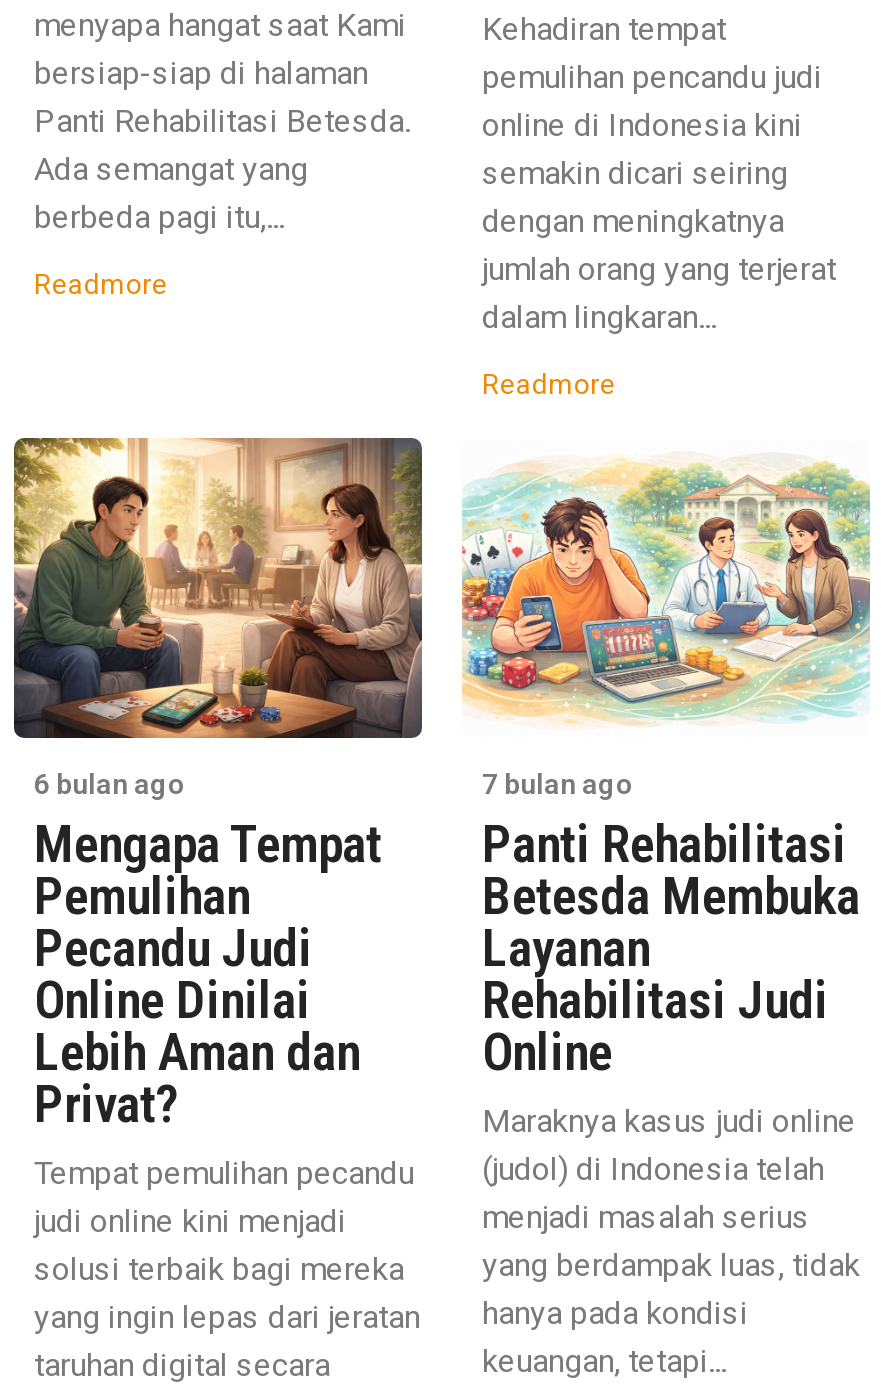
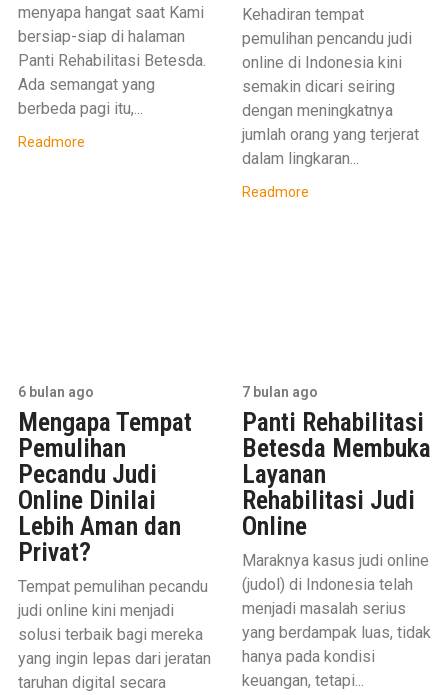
- [image]

- [image]
